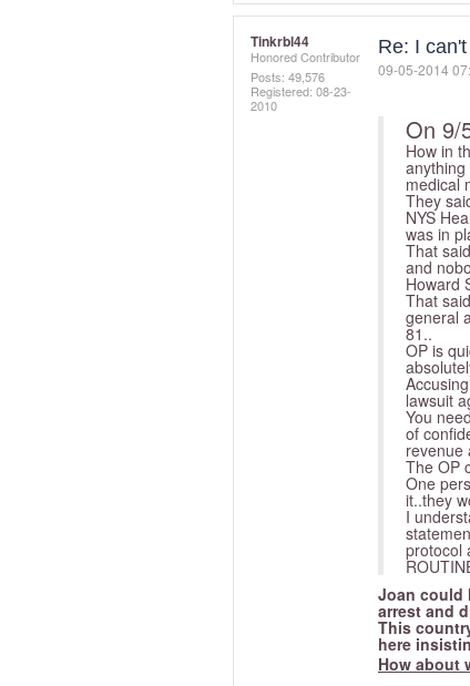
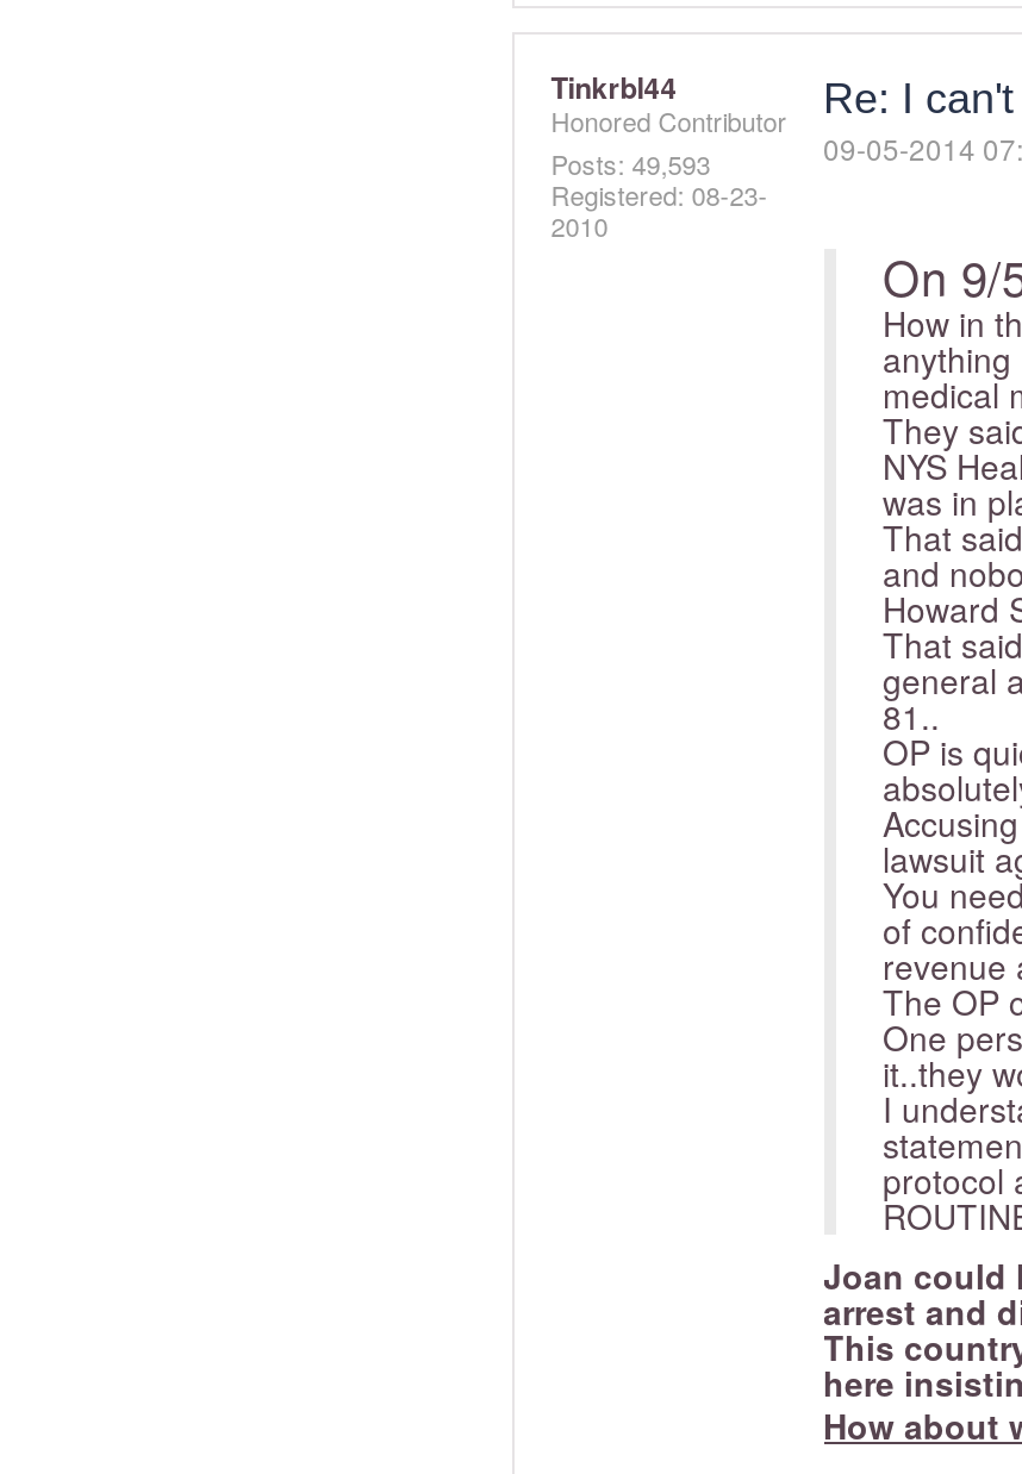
- Posts: 49,576
+ Posts: 49,593
